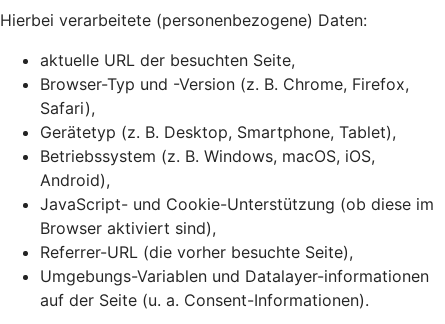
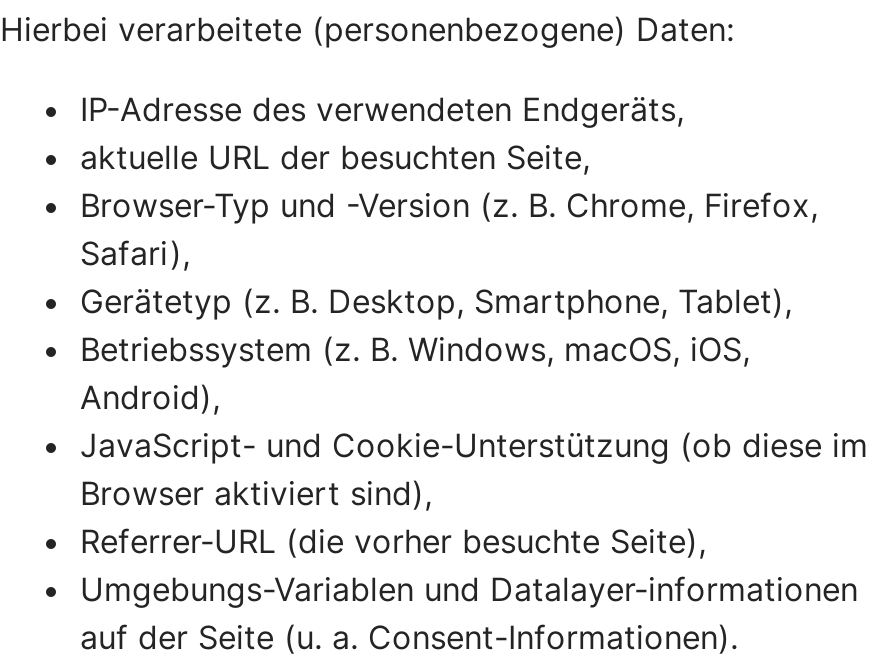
+ IP-Adresse des verwendeten Endgeräts,
